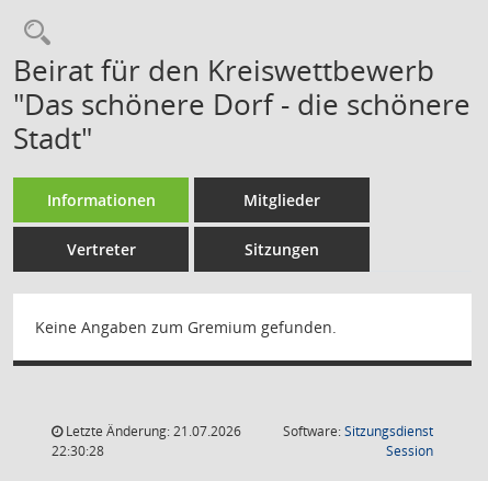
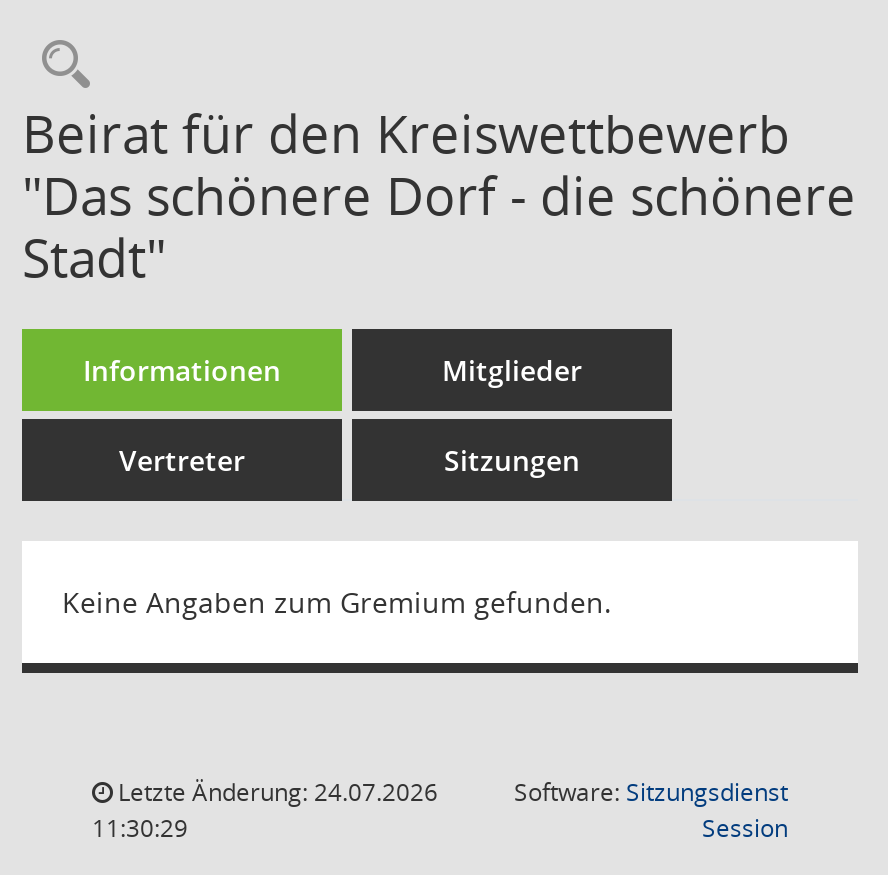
- Letzte Änderung: 21.07.2026
+ Letzte Änderung: 24.07.2026

- 22:30:28
+ 11:30:29
